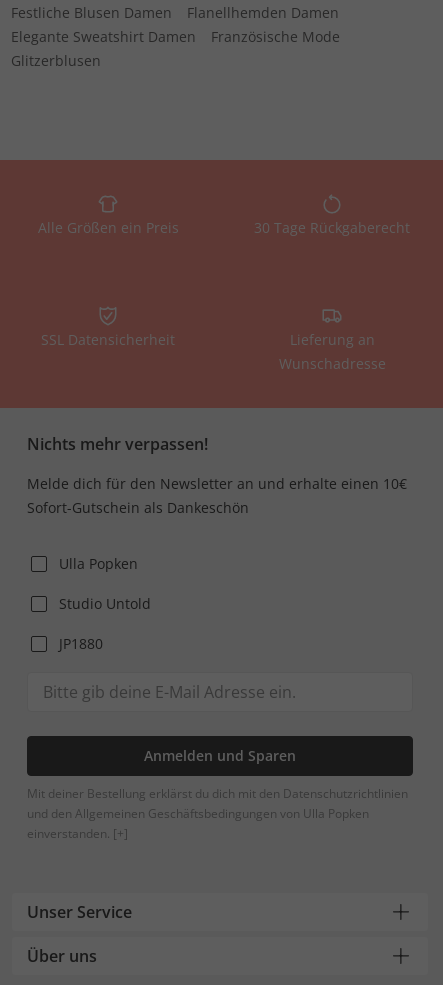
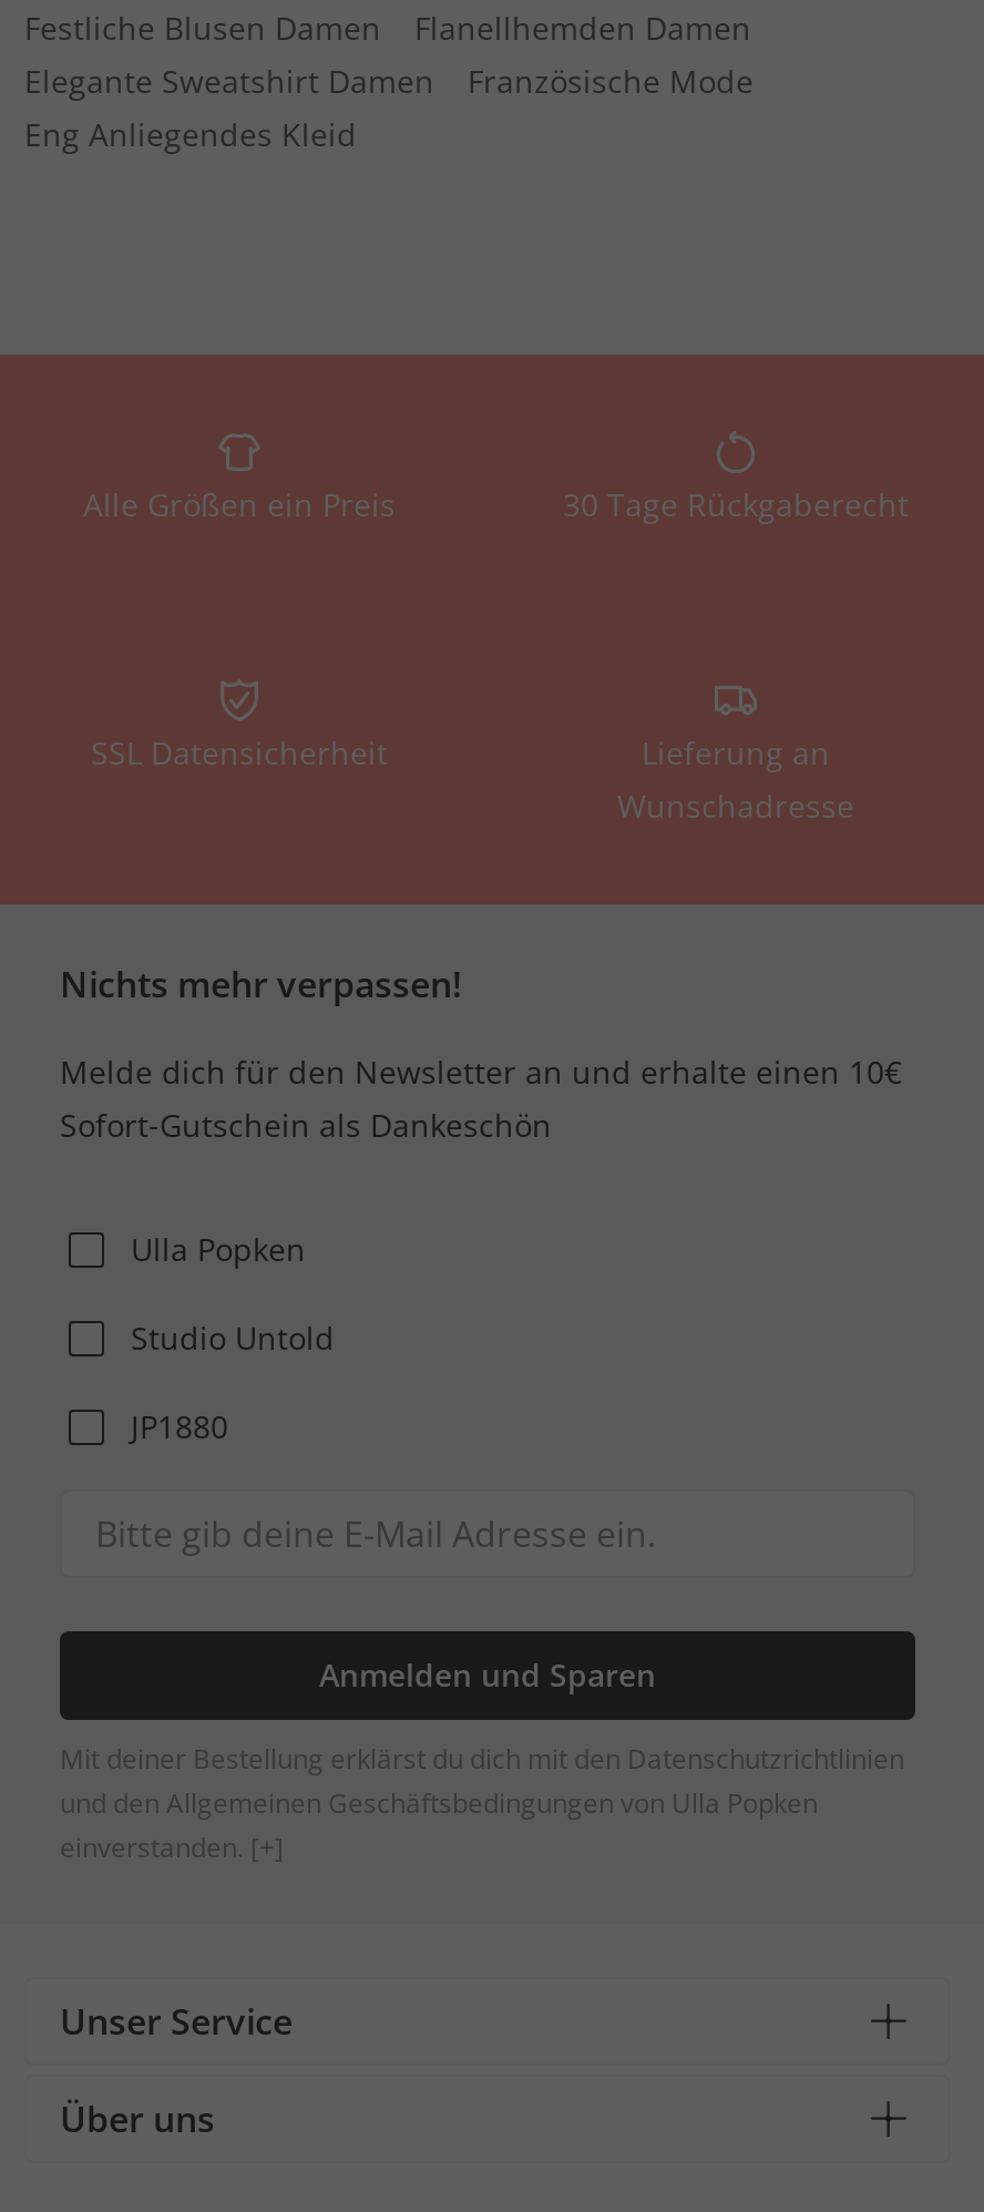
- Glitzerblusen
+ Eng Anliegendes Kleid
